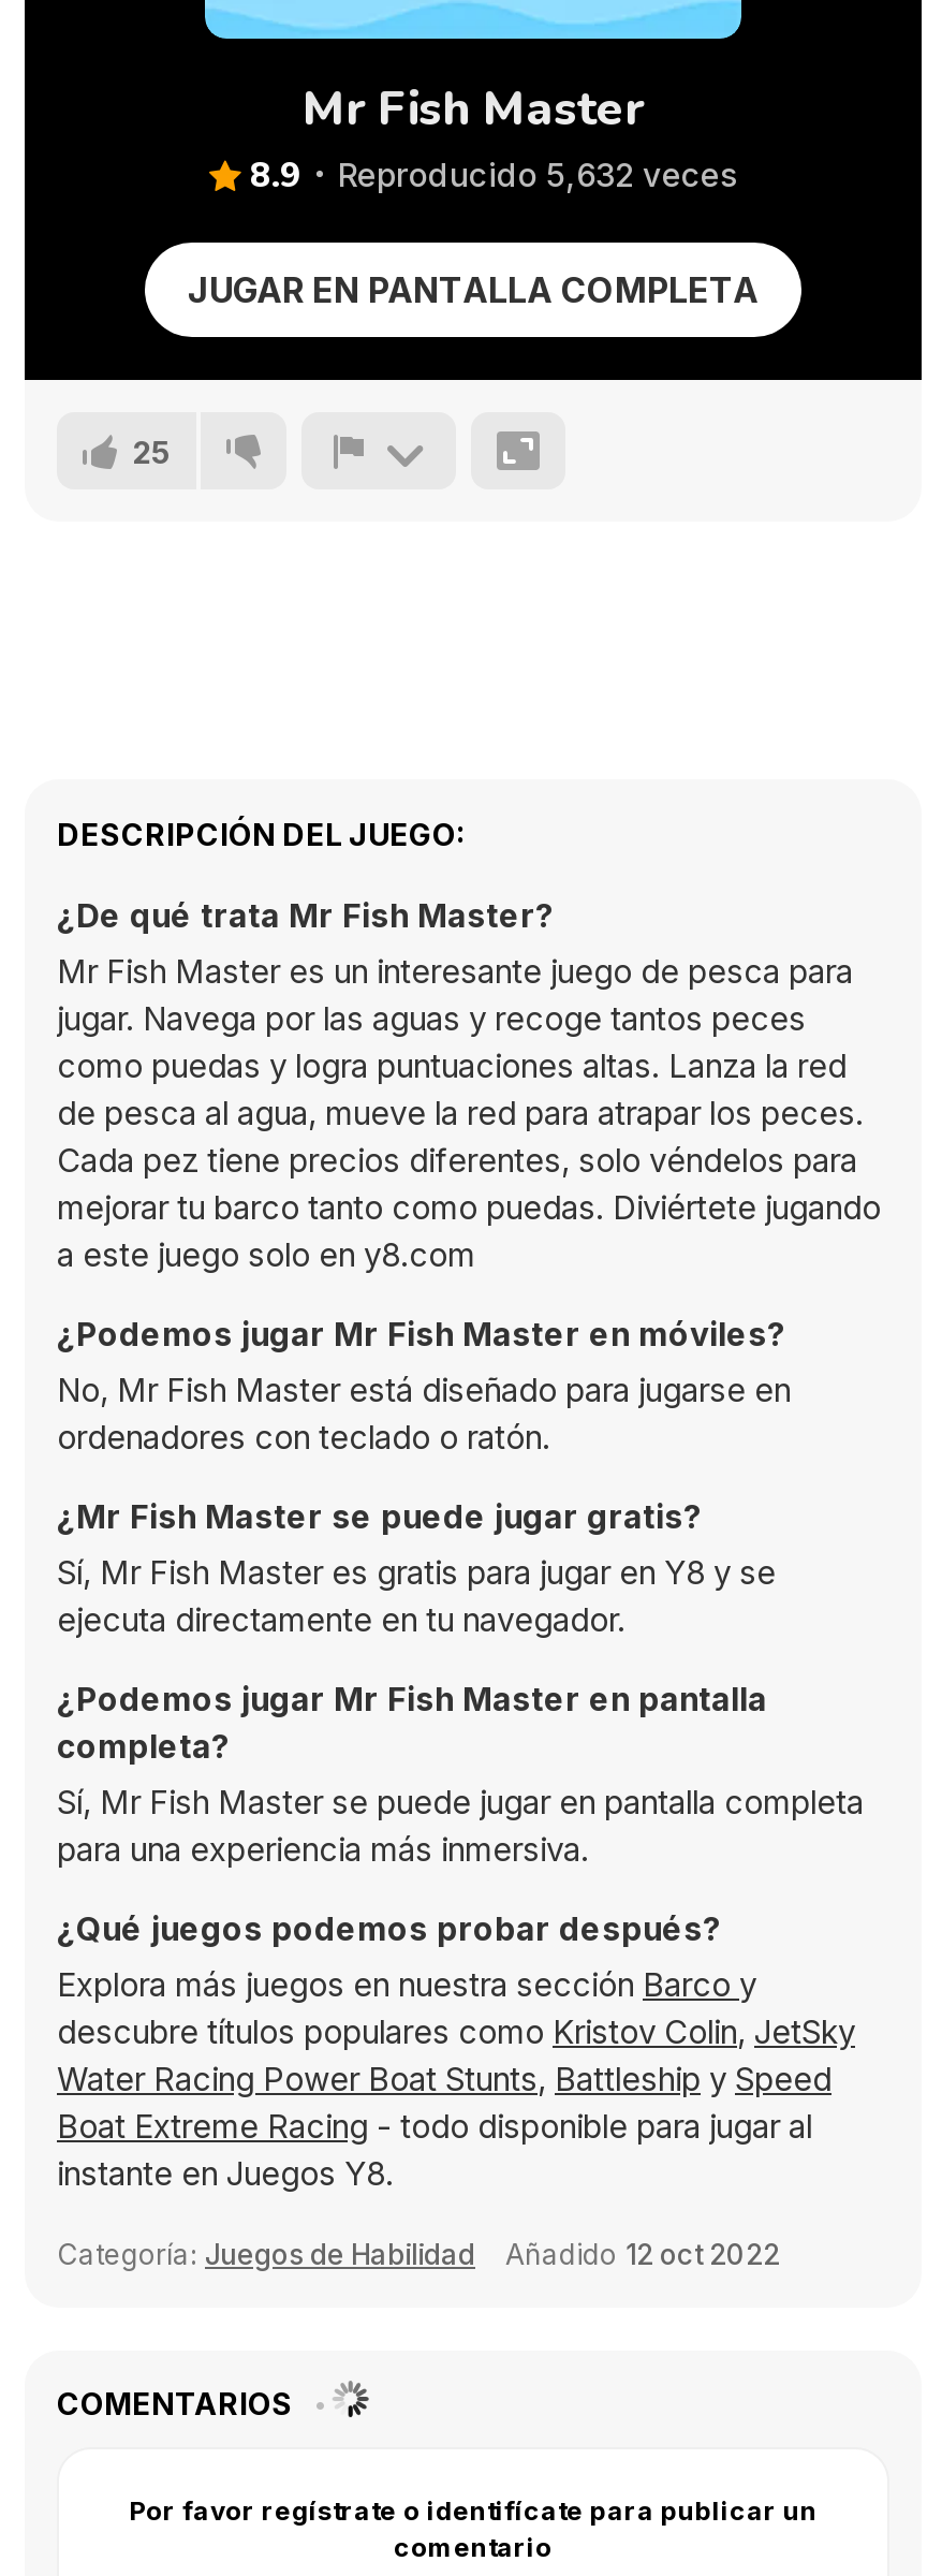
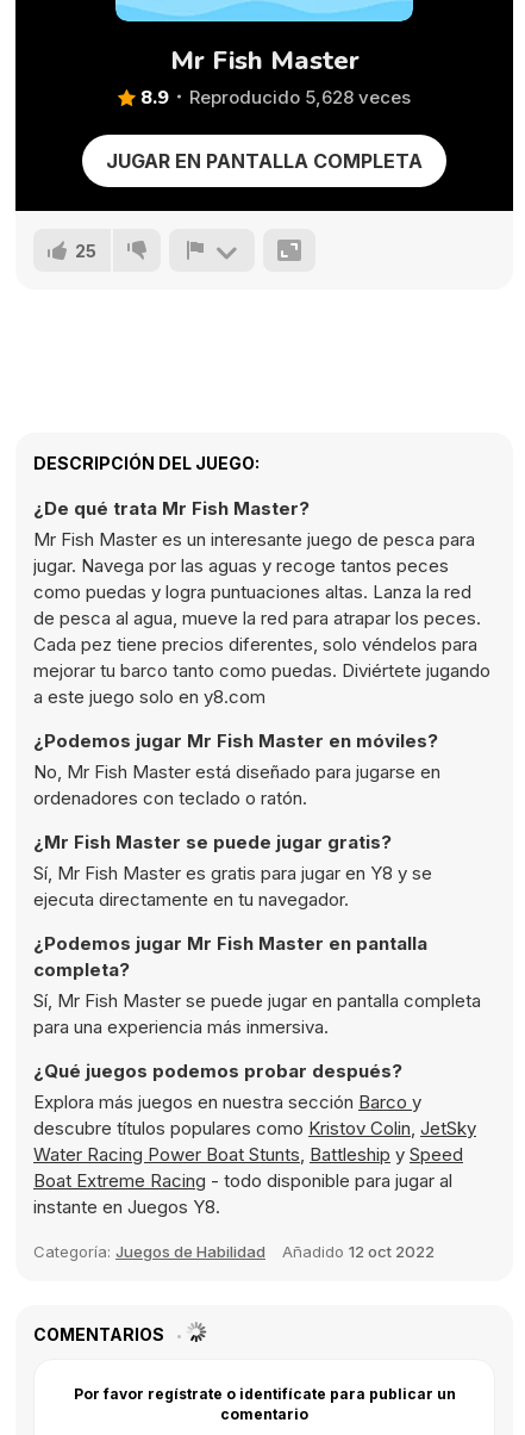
- Reproducido 5,632 veces
+ Reproducido 5,628 veces
